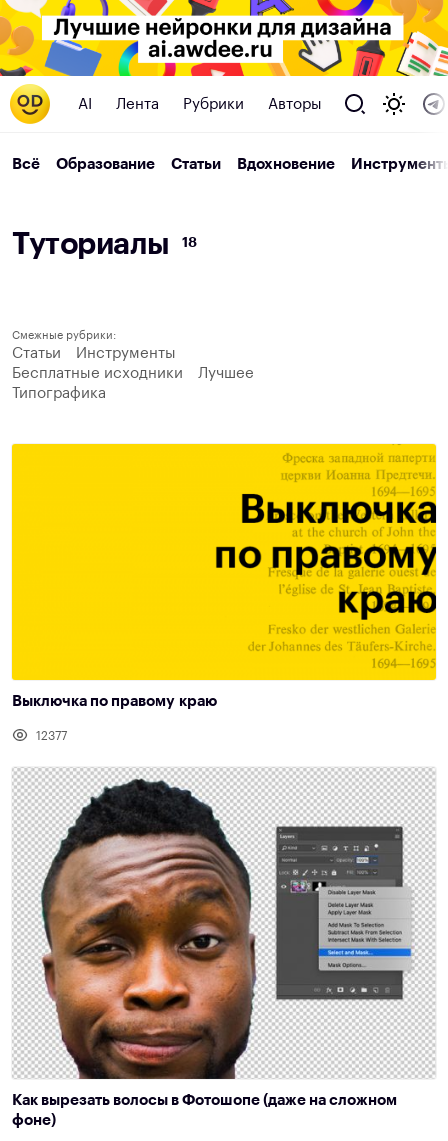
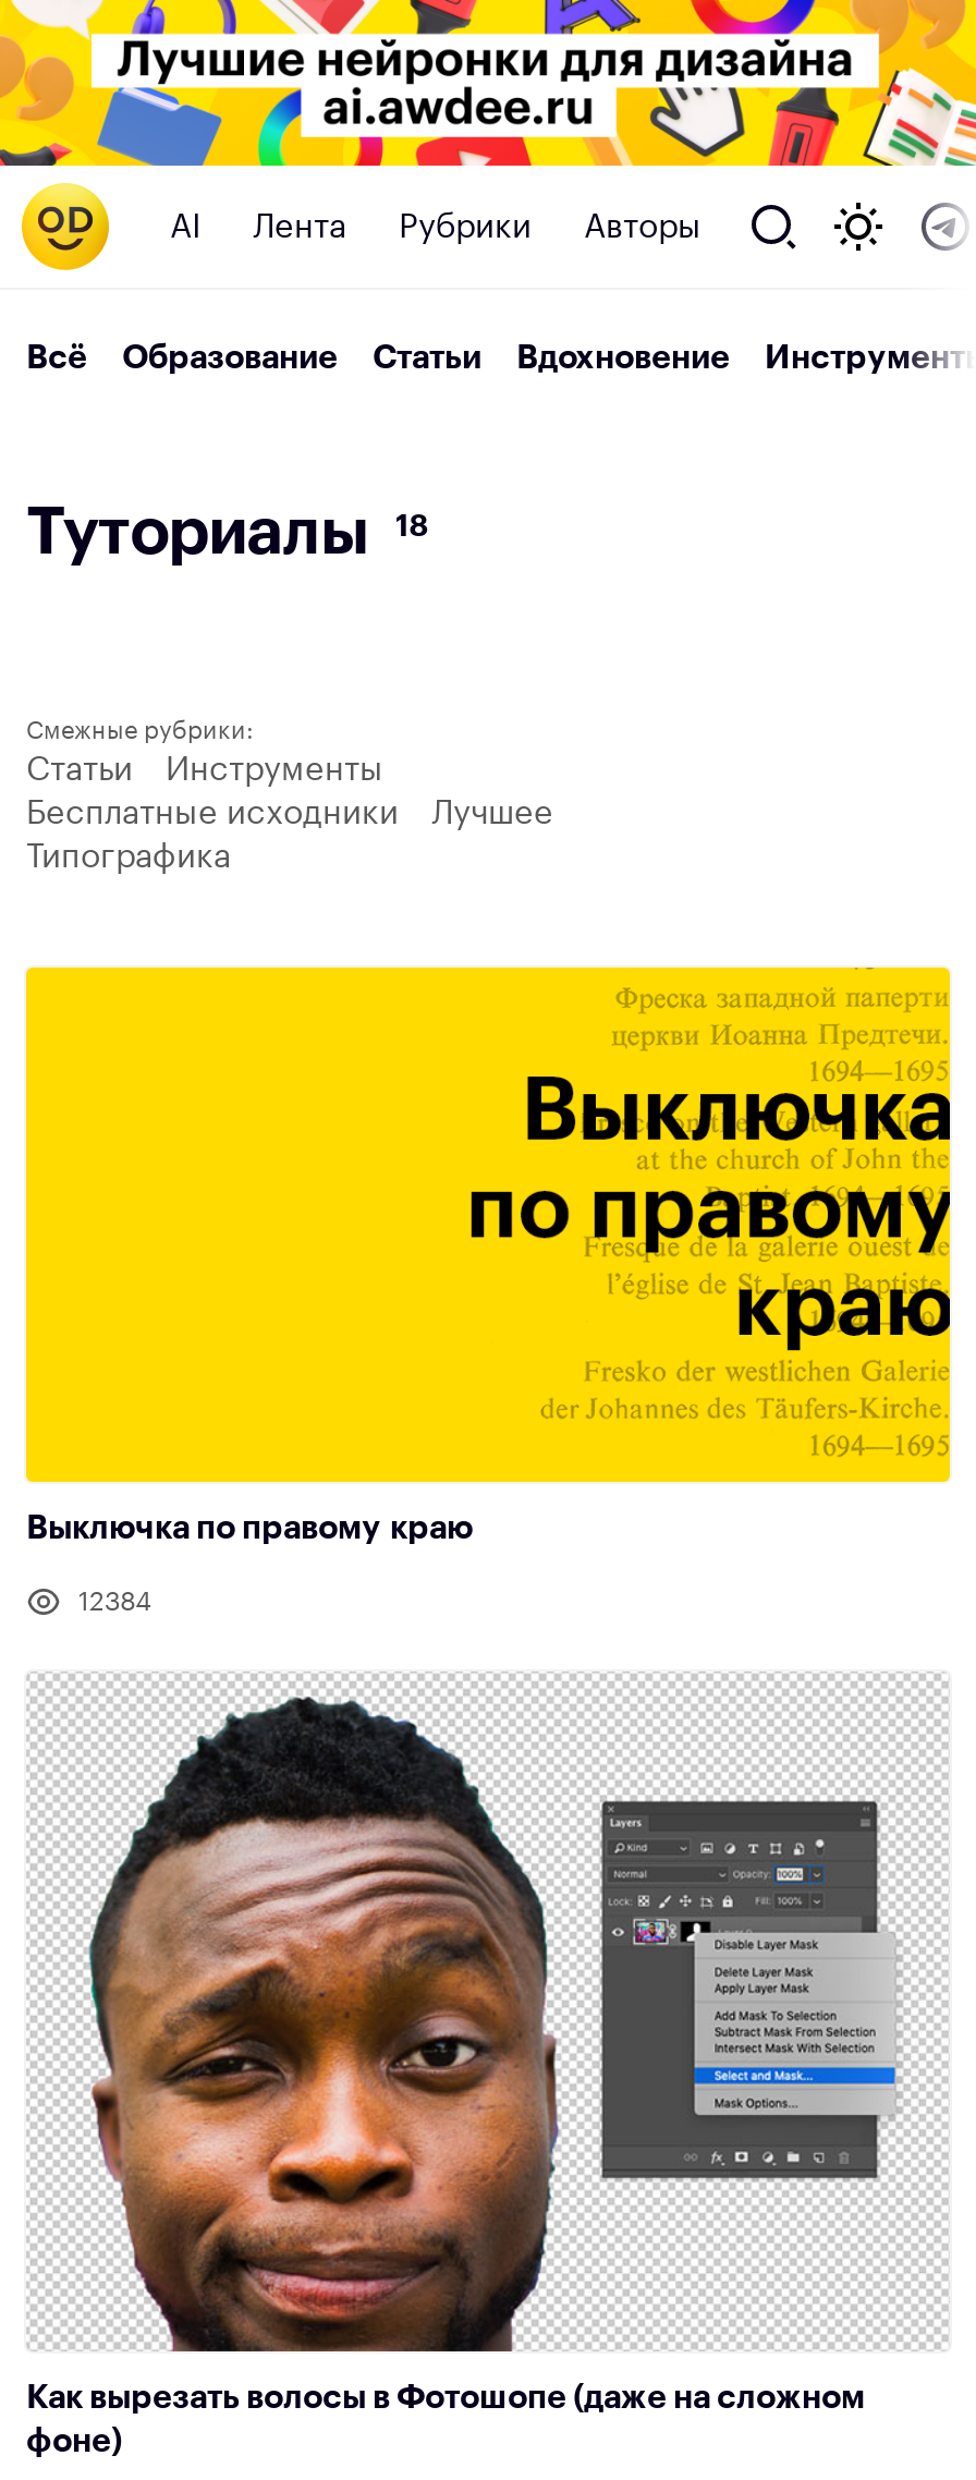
- 12377
+ 12384
